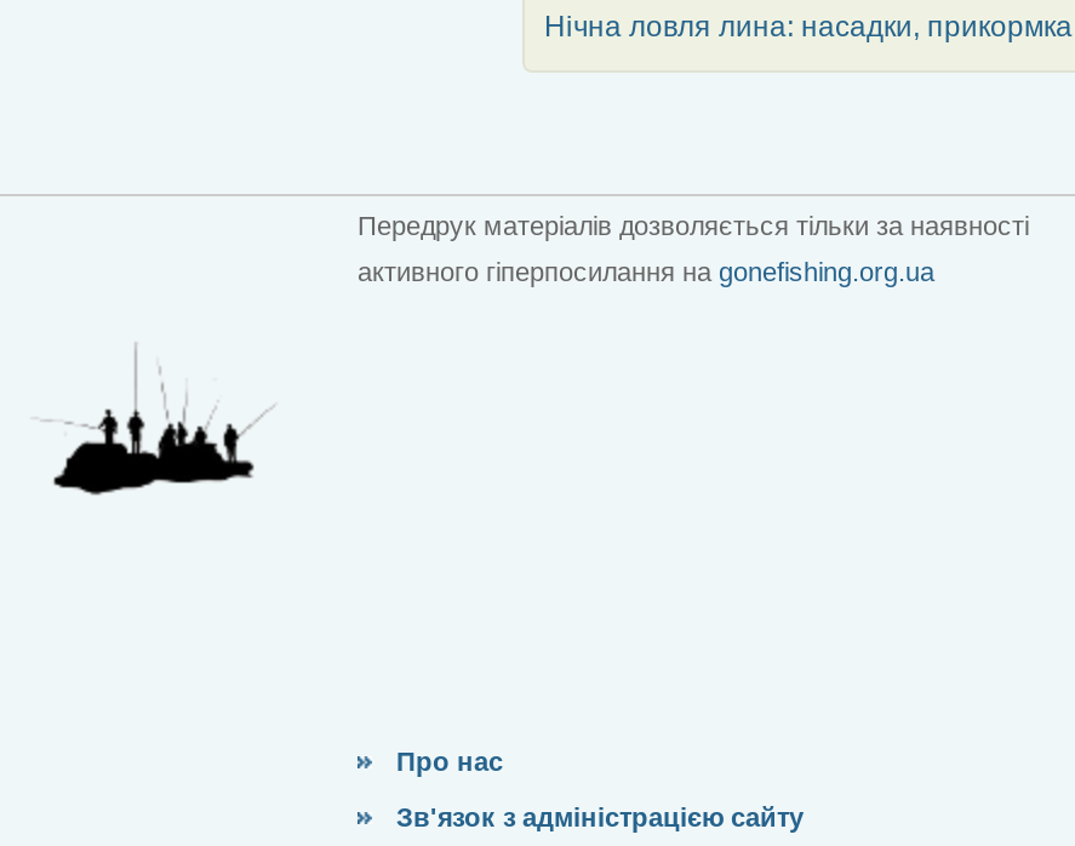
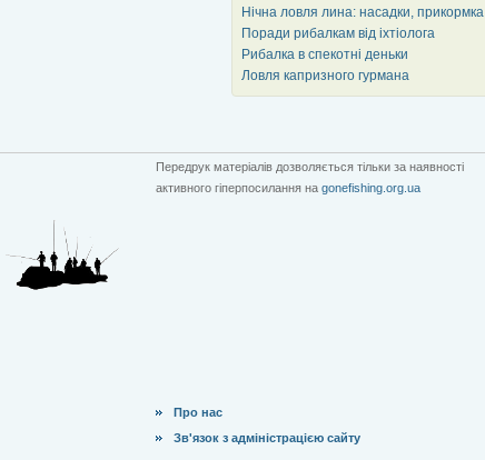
+ Поради рибалкам від іхтіолога
+ Рибалка в спекотні деньки
+ Ловля капризного гурмана
